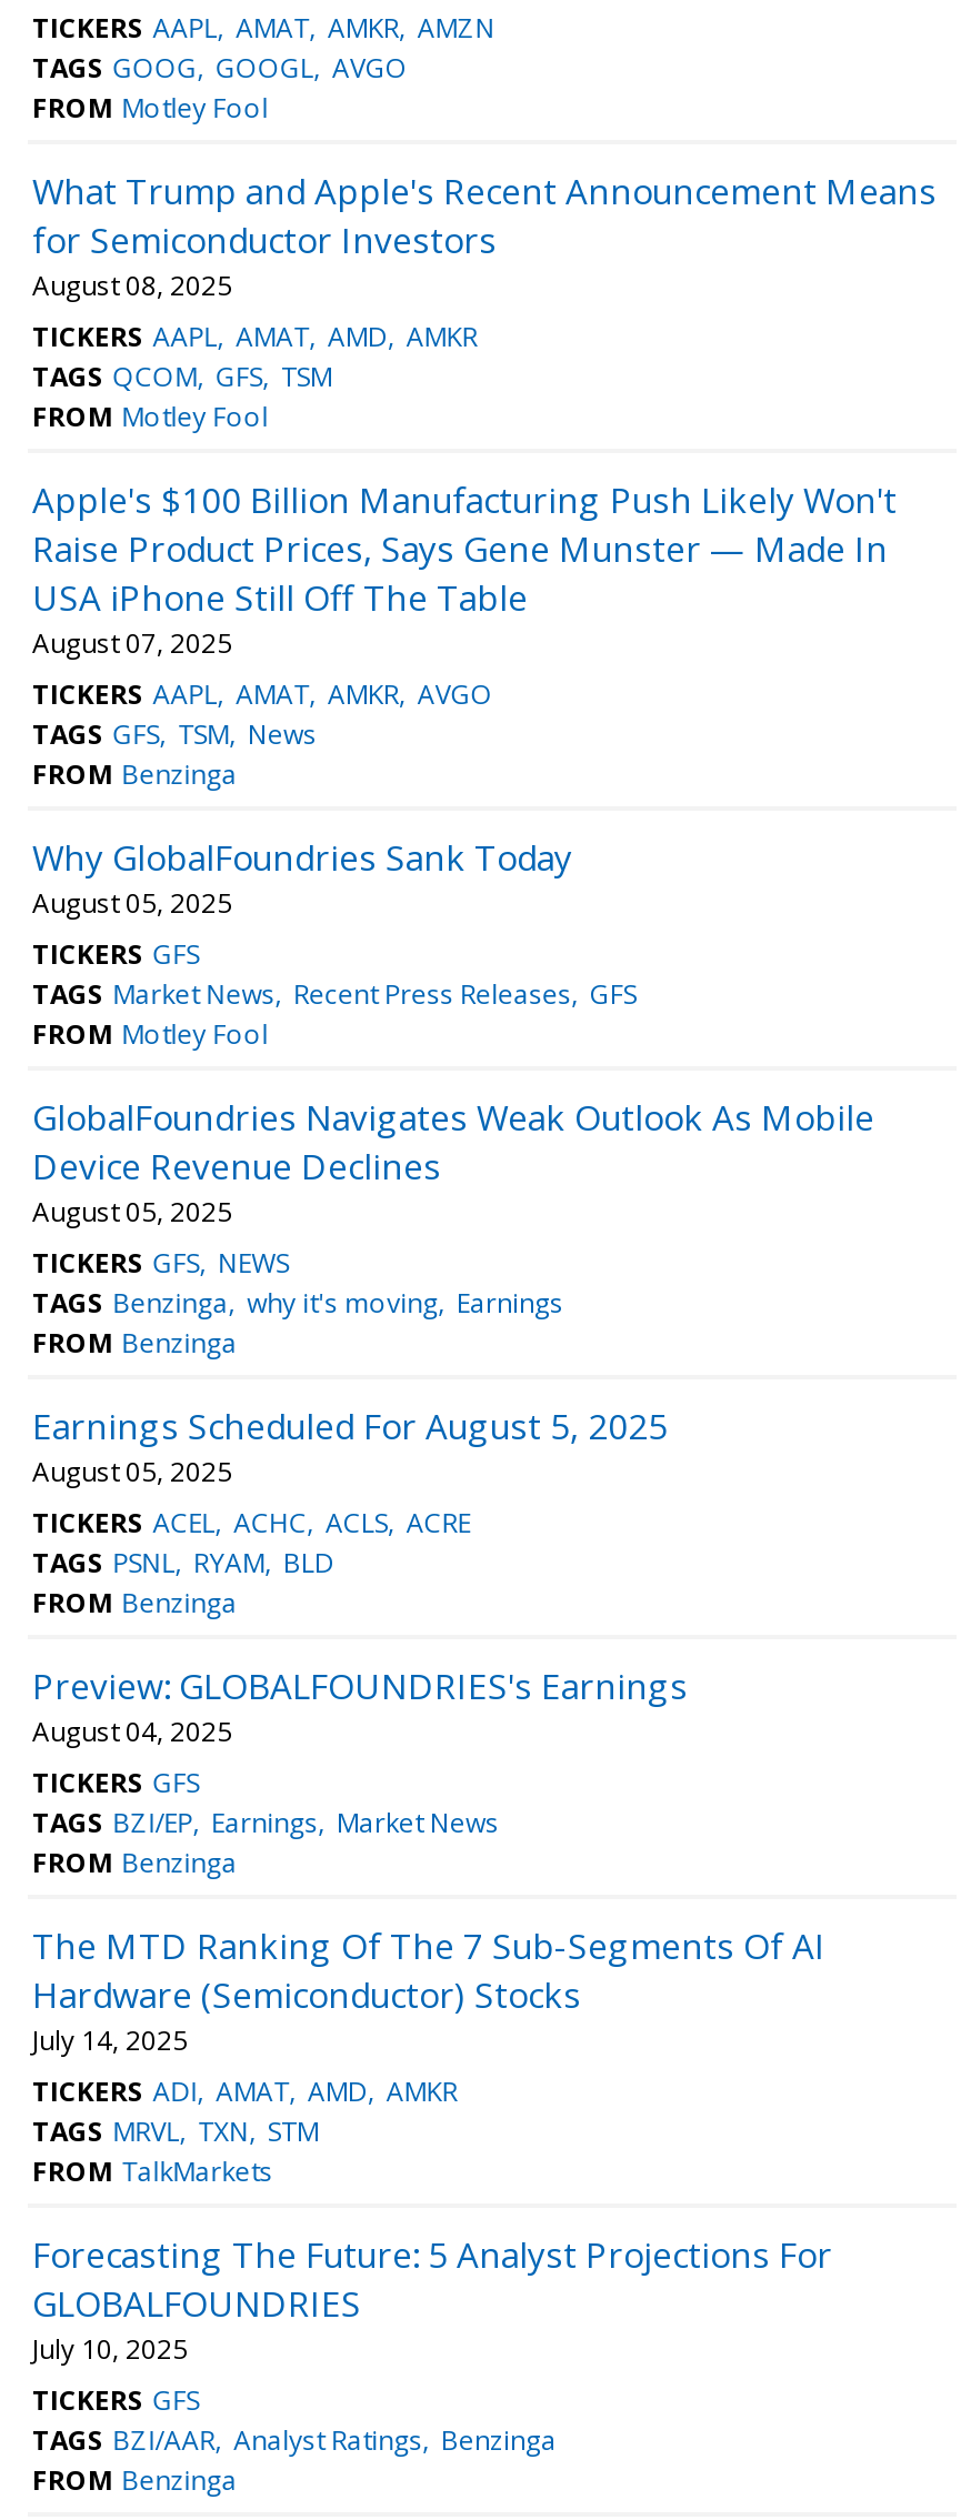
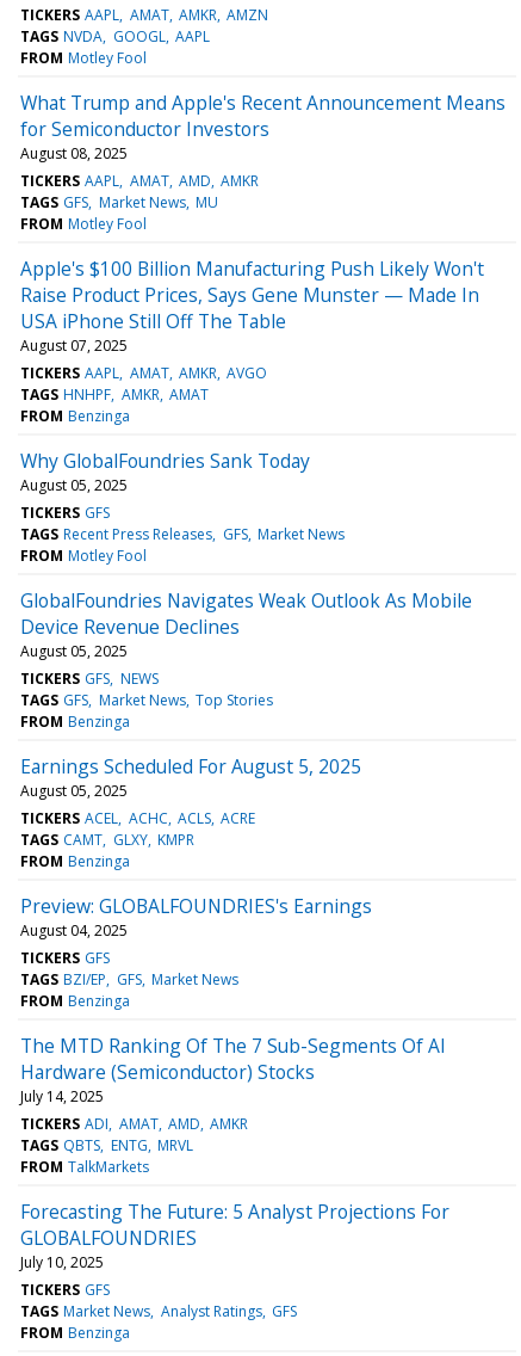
- TAGS GOOG GOOGL AVGO
+ TAGS NVDA GOOGL AAPL

- TAGS QCOM GFS TSM
+ TAGS GFS Market News MU

- TAGS GFS TSM News
+ TAGS HNHPF AMKR AMAT

- TAGS Market News Recent Press Releases GFS
+ TAGS Recent Press Releases GFS Market News

- TAGS Benzinga why it's moving Earnings
+ TAGS GFS Market News Top Stories

- TAGS PSNL RYAM BLD
+ TAGS CAMT GLXY KMPR

- TAGS BZI/EP Earnings Market News
+ TAGS BZI/EP GFS Market News

- TAGS MRVL TXN STM
+ TAGS QBTS ENTG MRVL

- TAGS BZI/AAR Analyst Ratings Benzinga
+ TAGS Market News Analyst Ratings GFS
